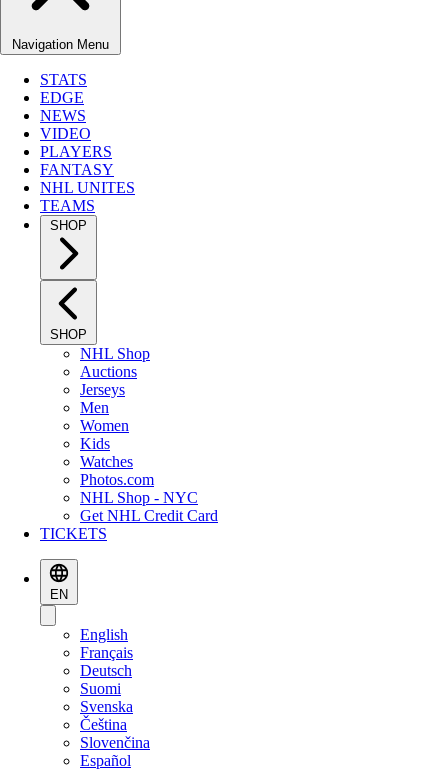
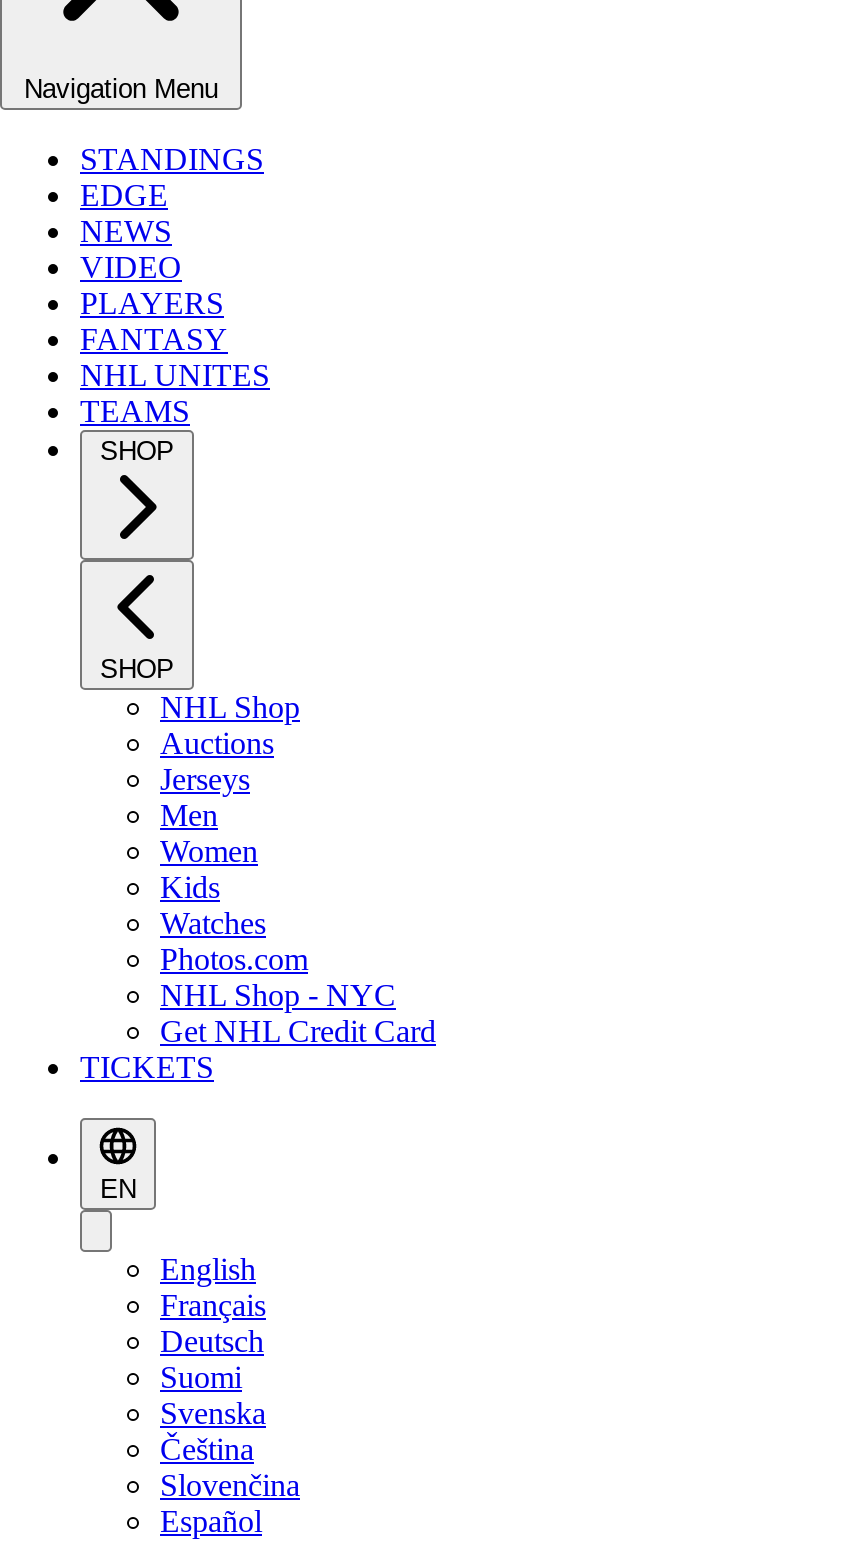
- STATS
+ STANDINGS
